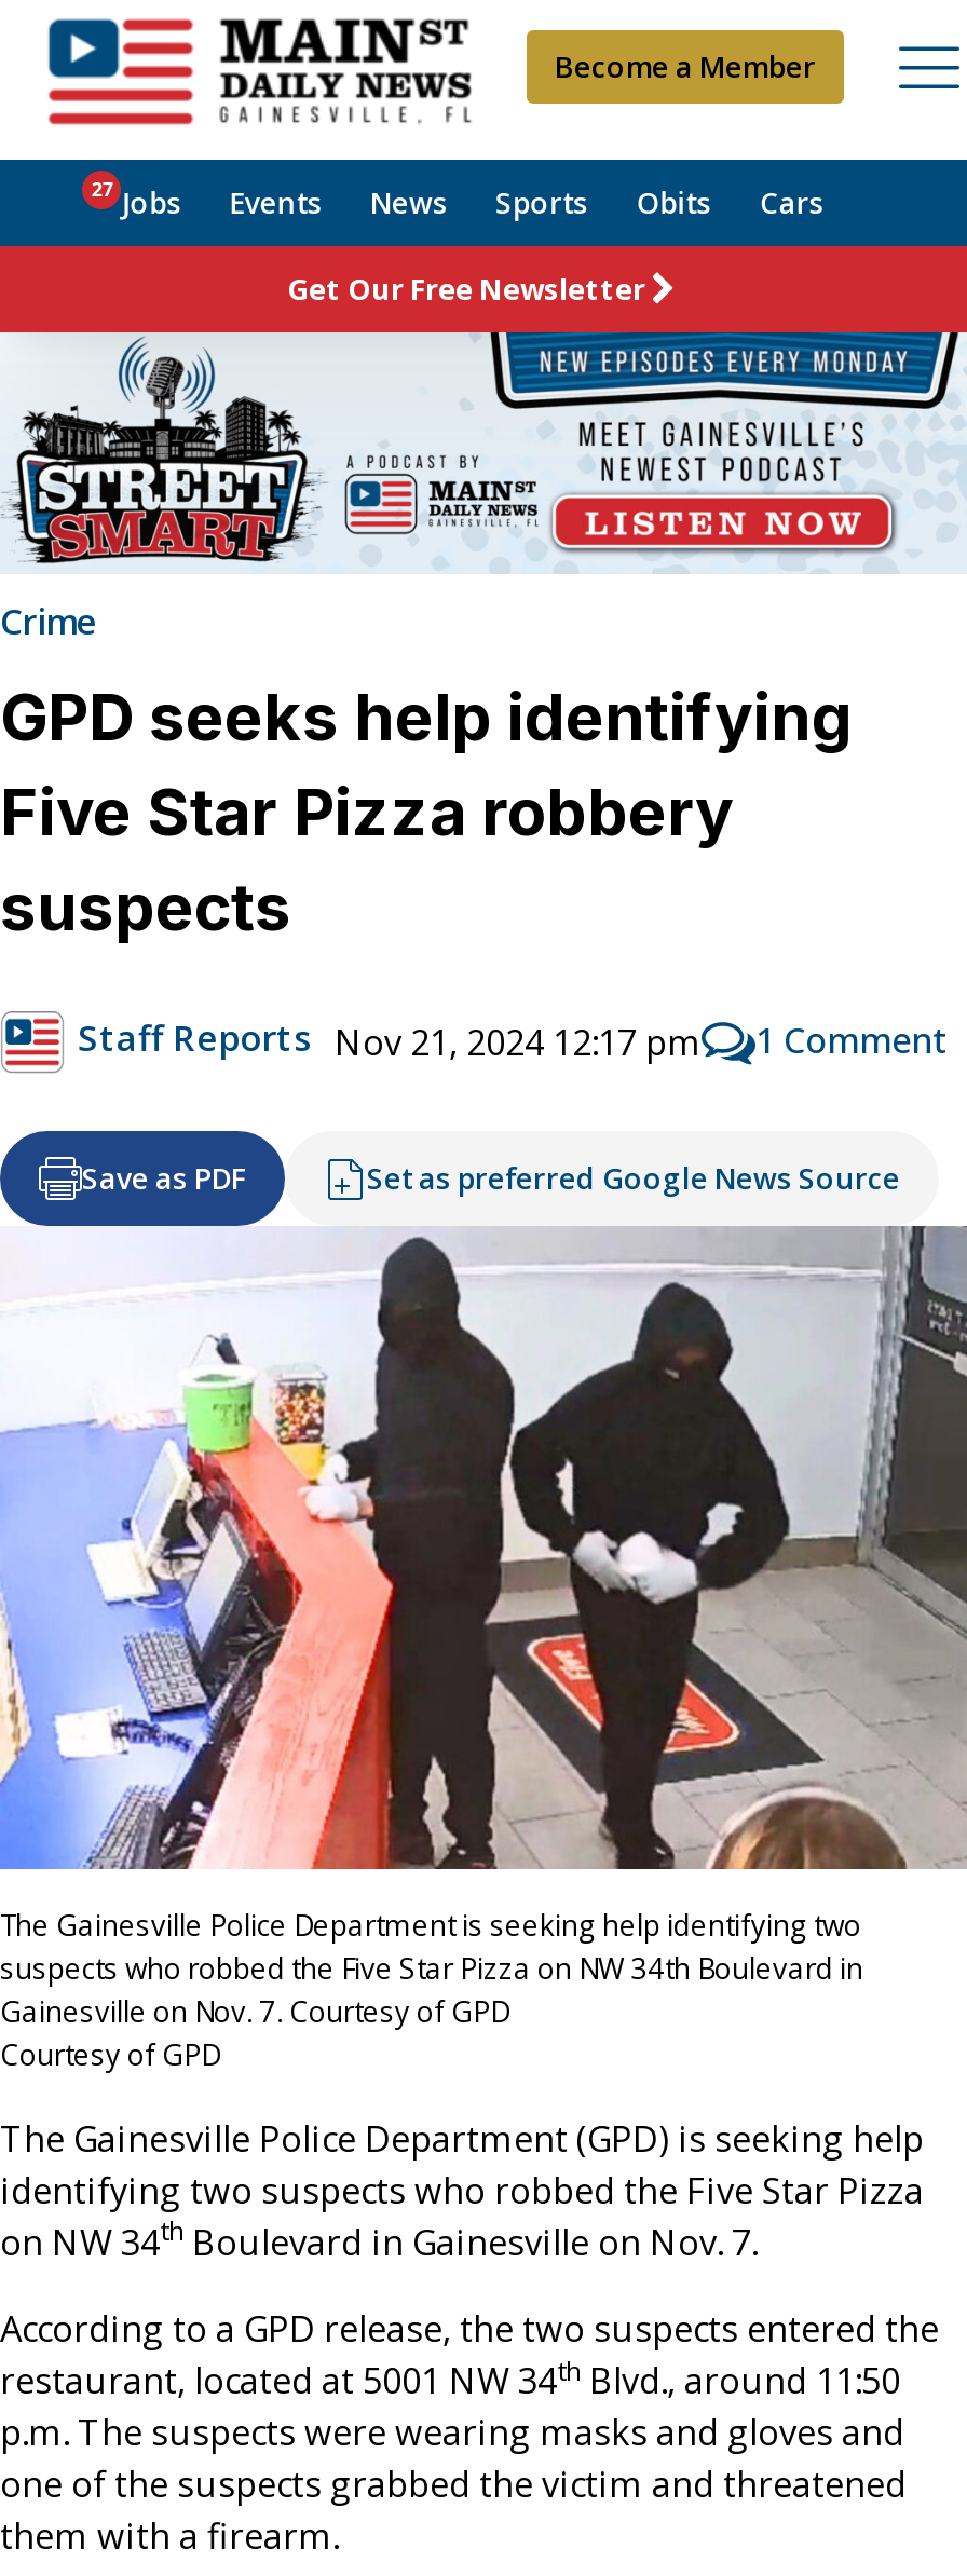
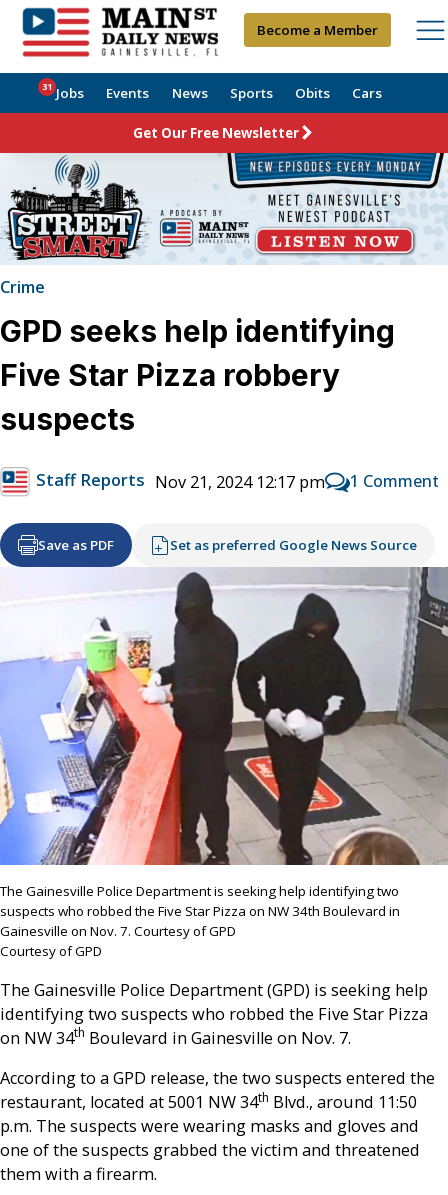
- 27 Jobs Events News Sports Obits Cars
+ 31 Jobs Events News Sports Obits Cars
